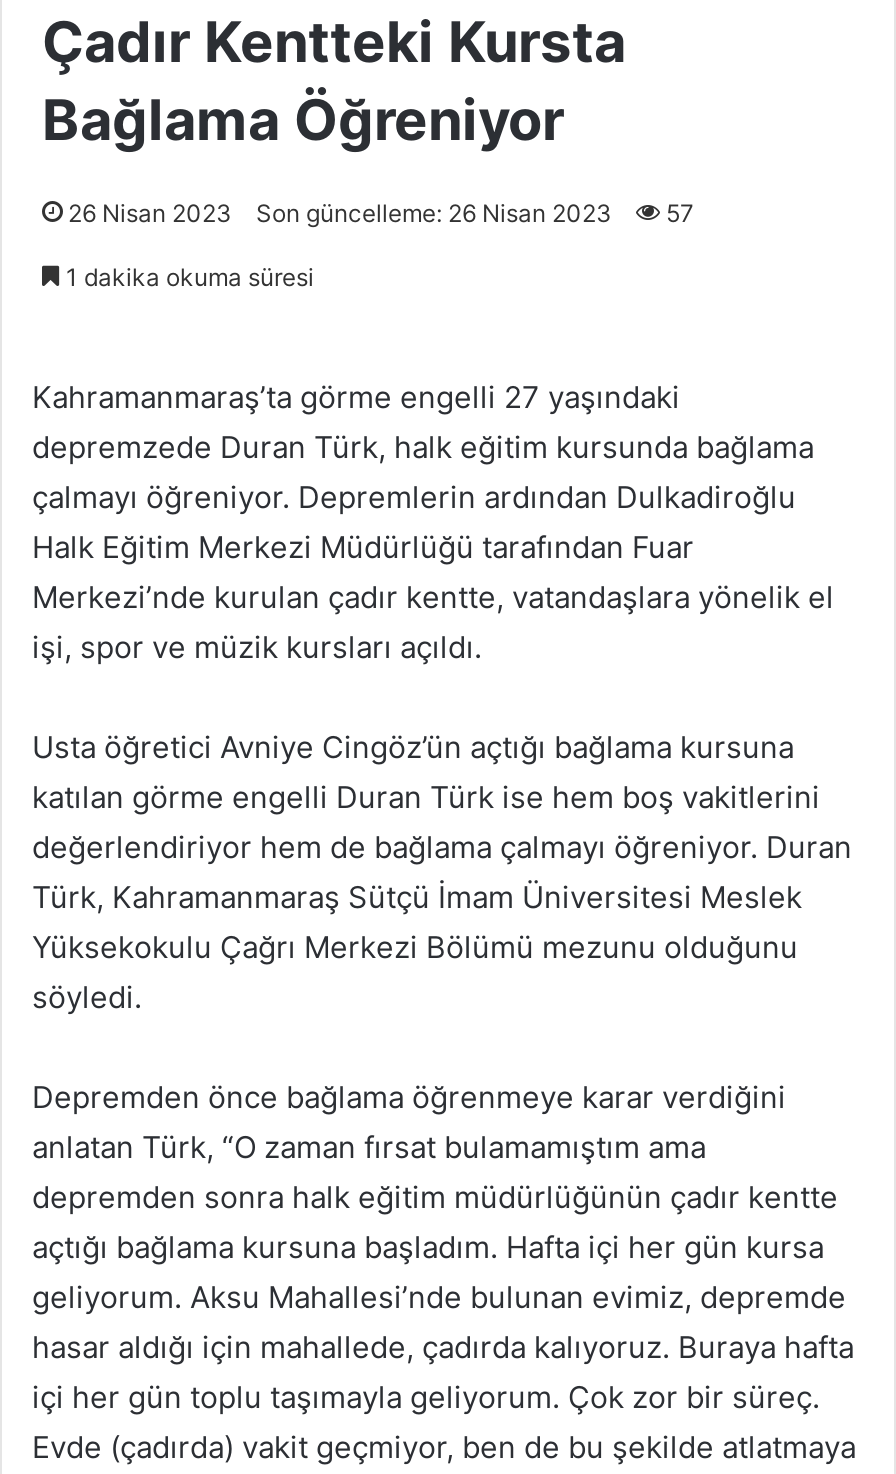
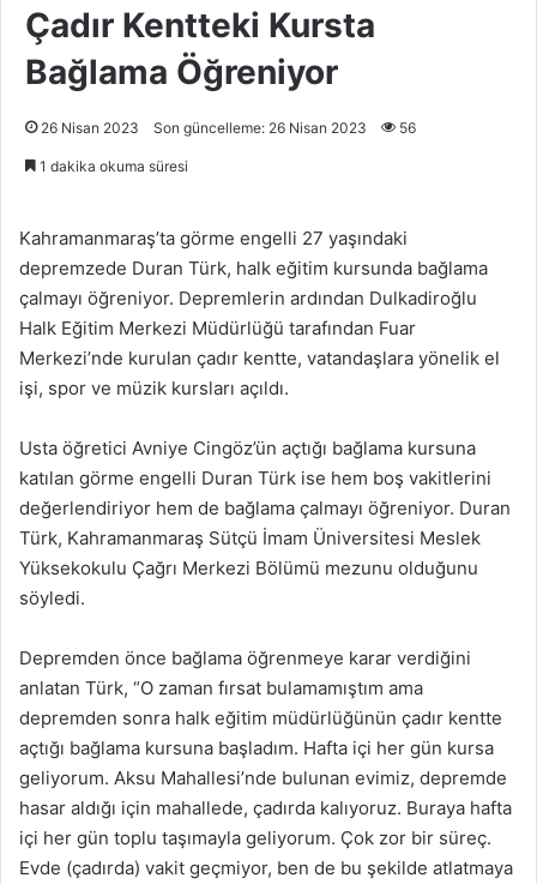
- 26 Nisan 2023 Son güncelleme: 26 Nisan 2023 57
+ 26 Nisan 2023 Son güncelleme: 26 Nisan 2023 56
